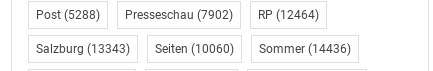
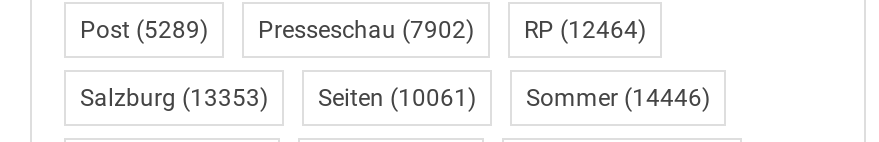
- Post (5288) Presseschau (7902) RP (12464)
+ Post (5289) Presseschau (7902) RP (12464)

- Salzburg (13343)
+ Salzburg (13353)

- Seiten (10060)
+ Seiten (10061)

- Sommer (14436)
+ Sommer (14446)
